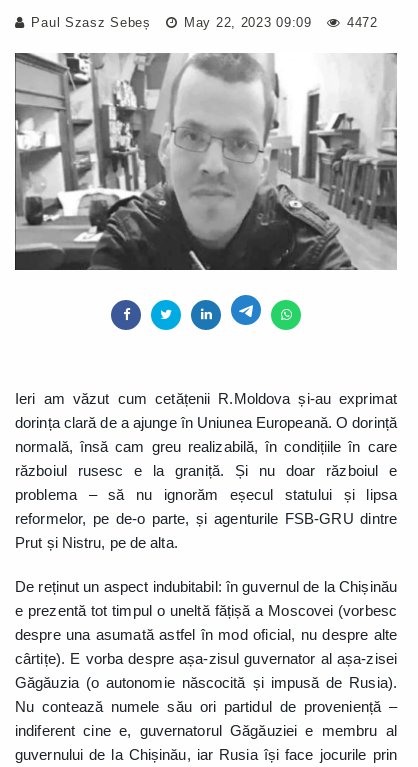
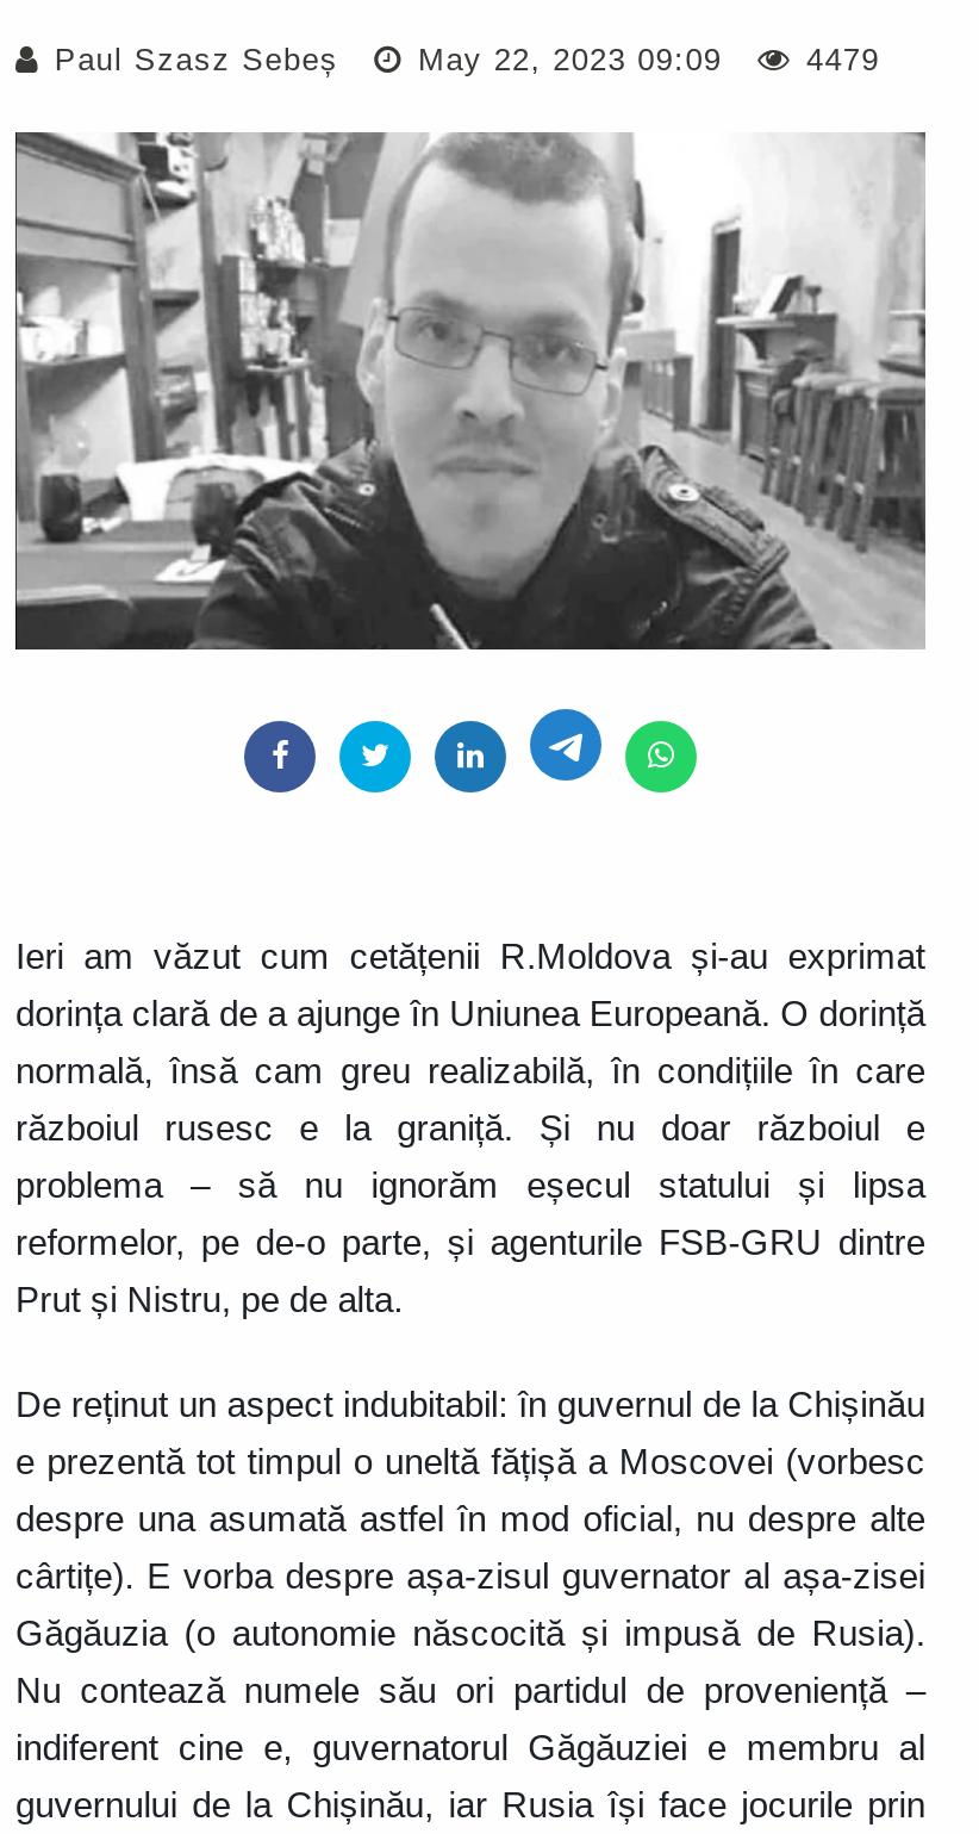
- 4472
+ 4479
